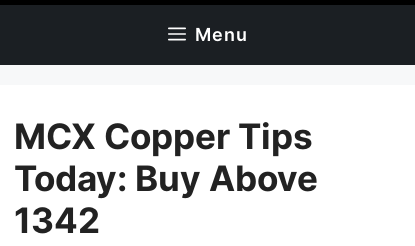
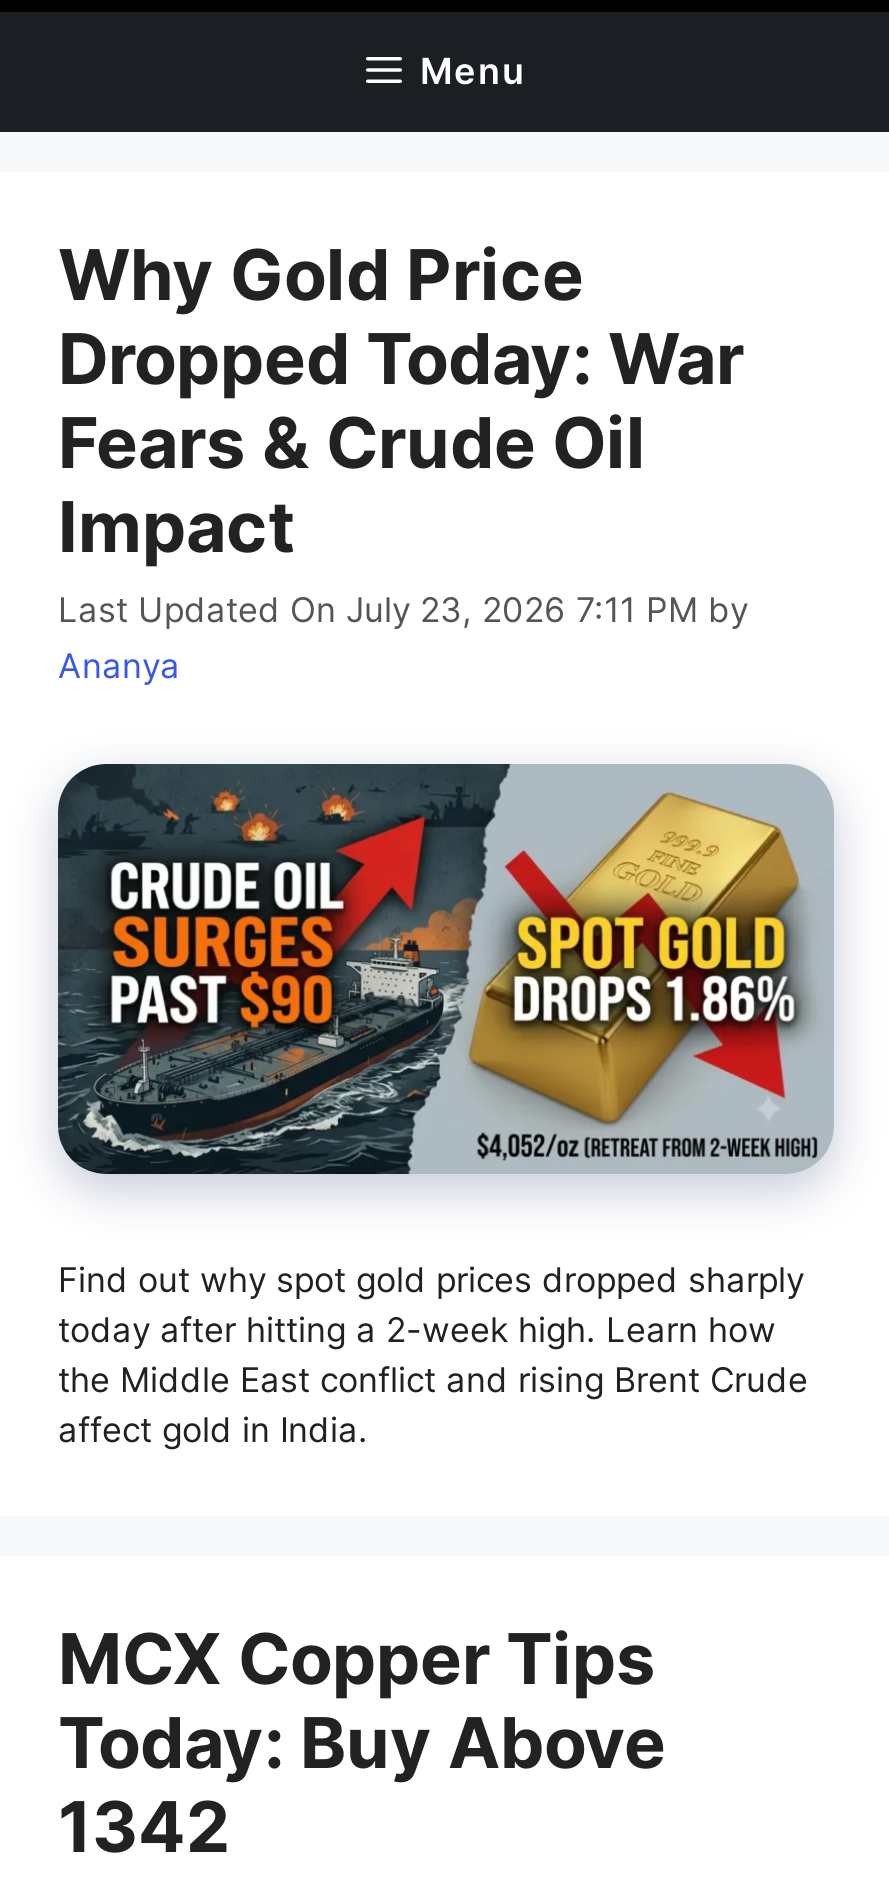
+ [image]
+ Find out why spot gold prices dropped sharply
+ today after hitting a 2-week high. Learn how
+ the Middle East conflict and rising Brent Crude
+ affect gold in India.

+ Why Gold Price
+ Dropped Today: War
+ Fears & Crude Oil
+ Impact
+ Last Updated On July 23, 2026 7:11 PM by
+ Ananya
